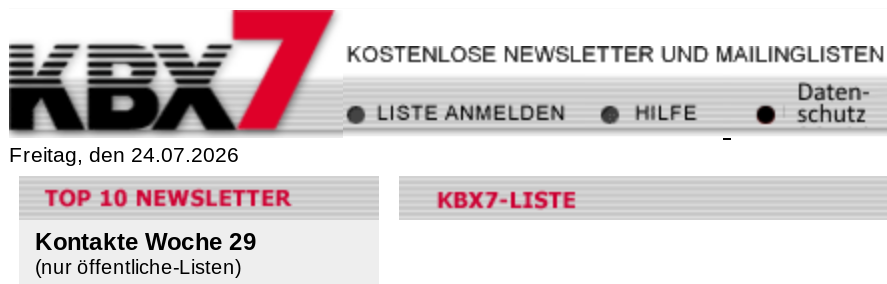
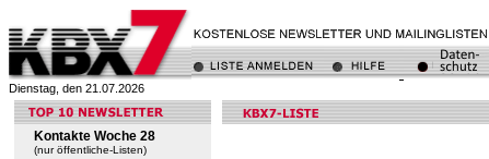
- Freitag, den 24.07.2026
+ Dienstag, den 21.07.2026

- Kontakte Woche 29
+ Kontakte Woche 28
